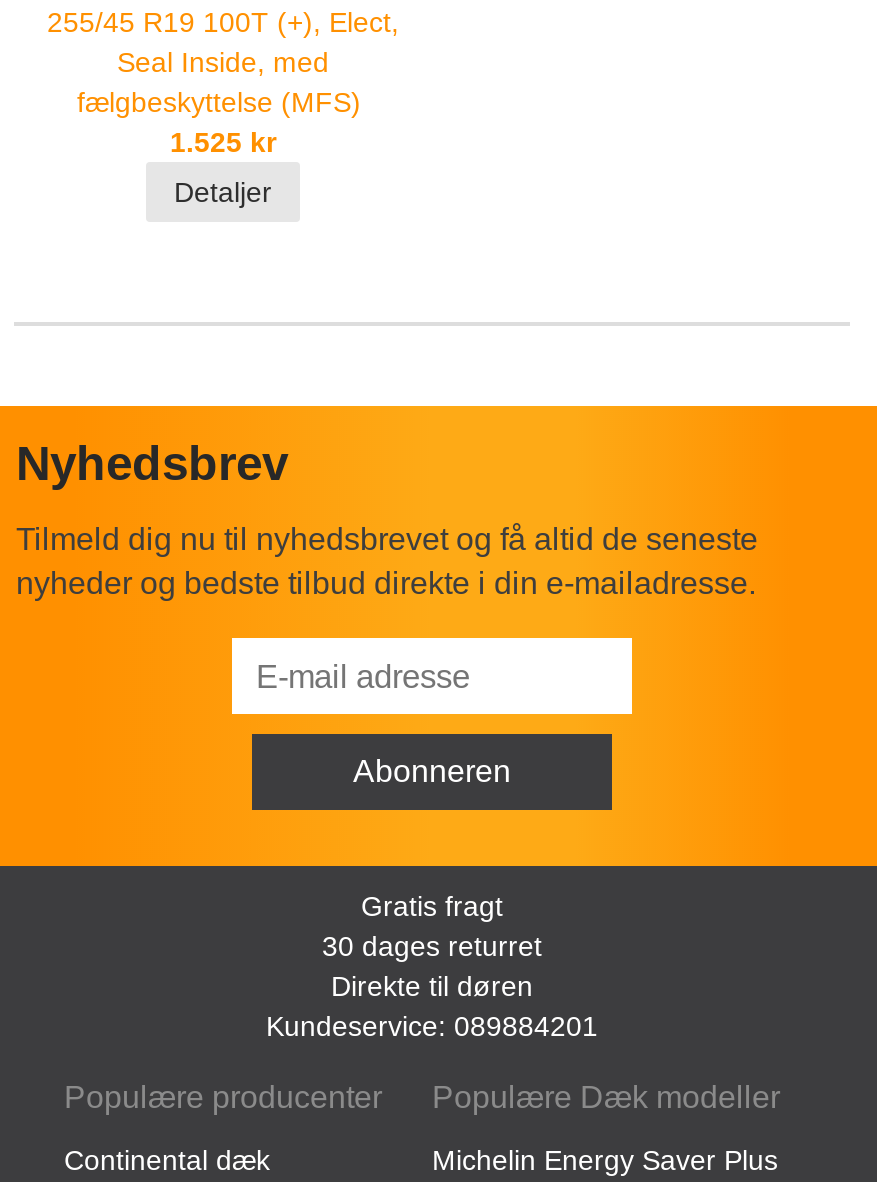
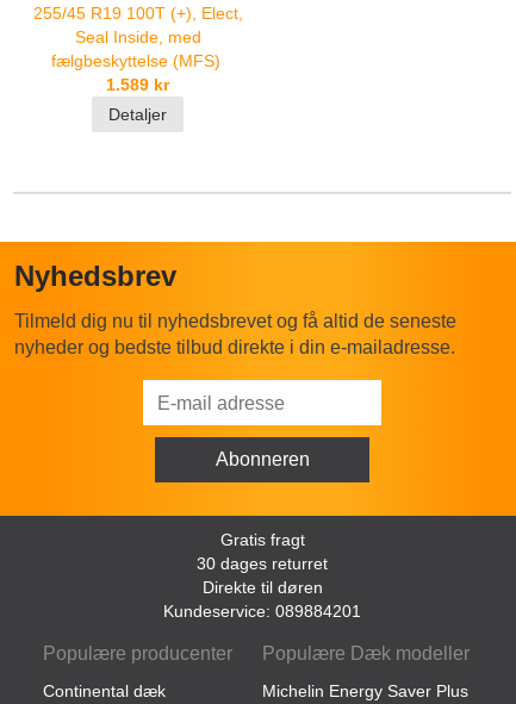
- 1.525 kr
+ 1.589 kr
